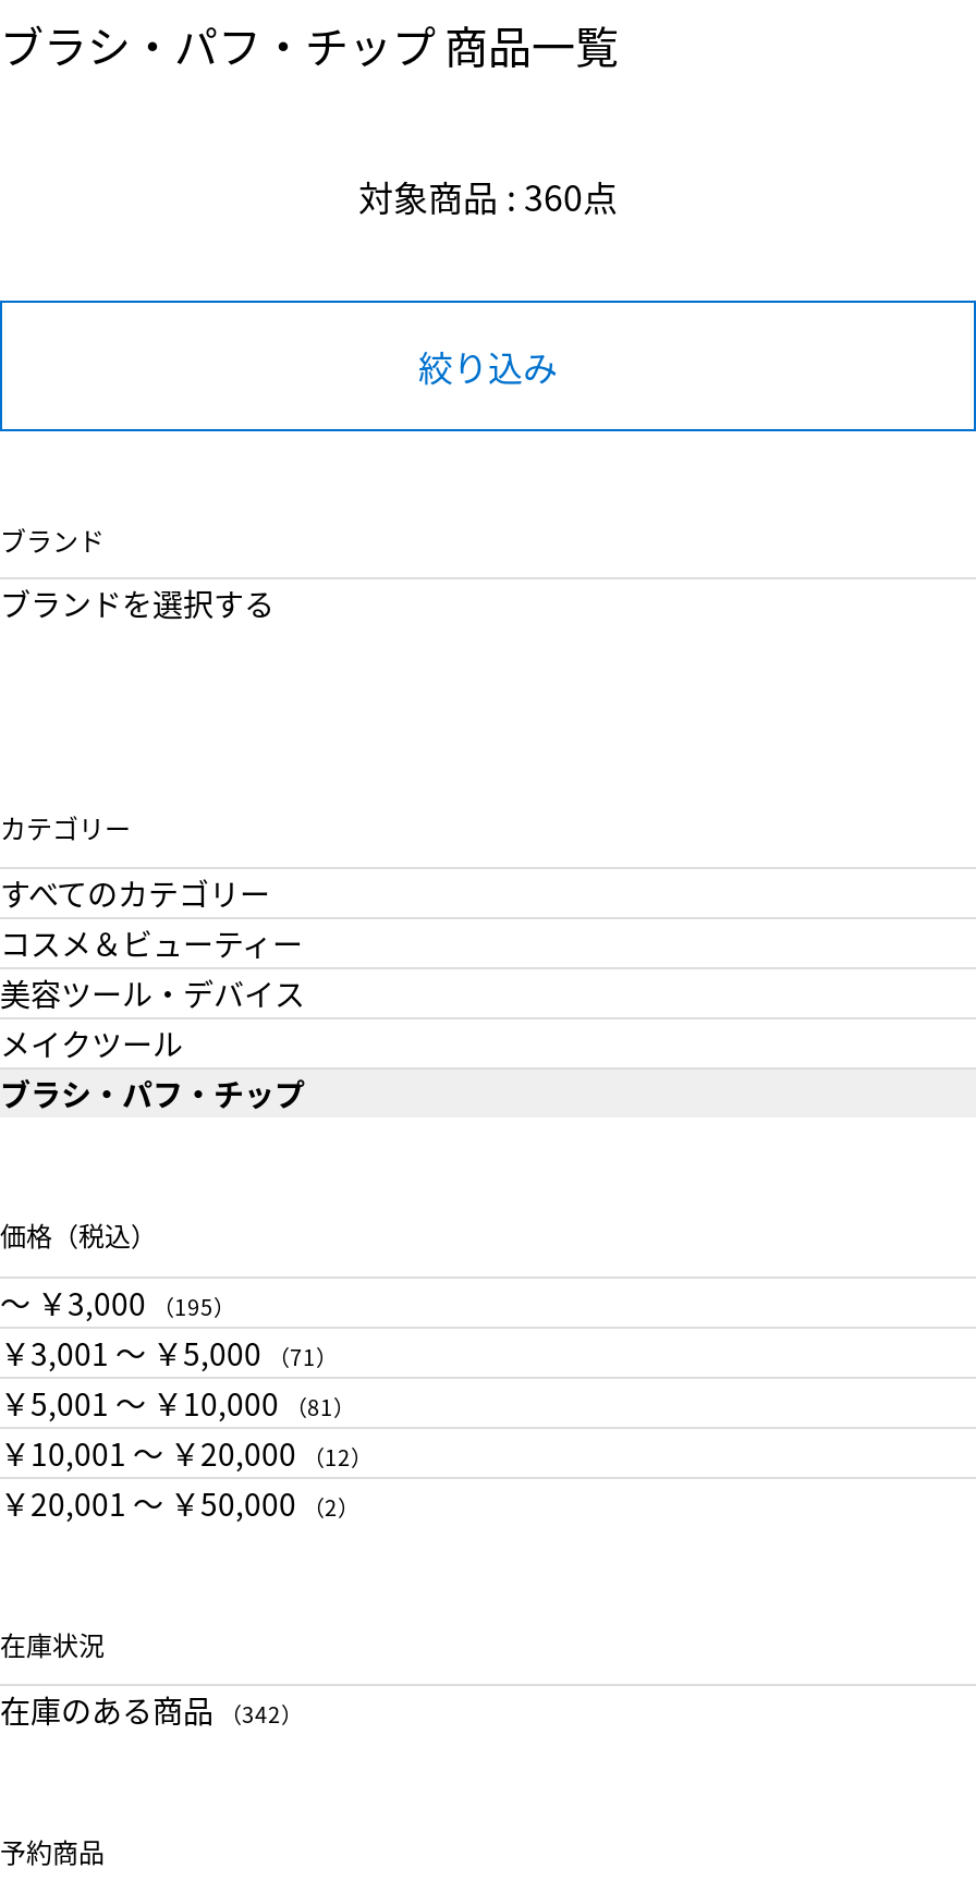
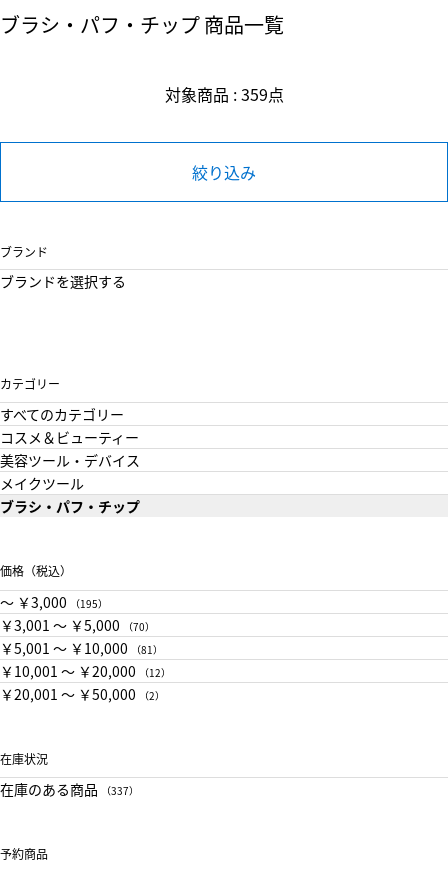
- 対象商品 : 360点
+ 対象商品 : 359点

- ￥3,001 〜 ￥5,000（71）
+ ￥3,001 〜 ￥5,000（70）

- 在庫のある商品（342）
+ 在庫のある商品（337）
